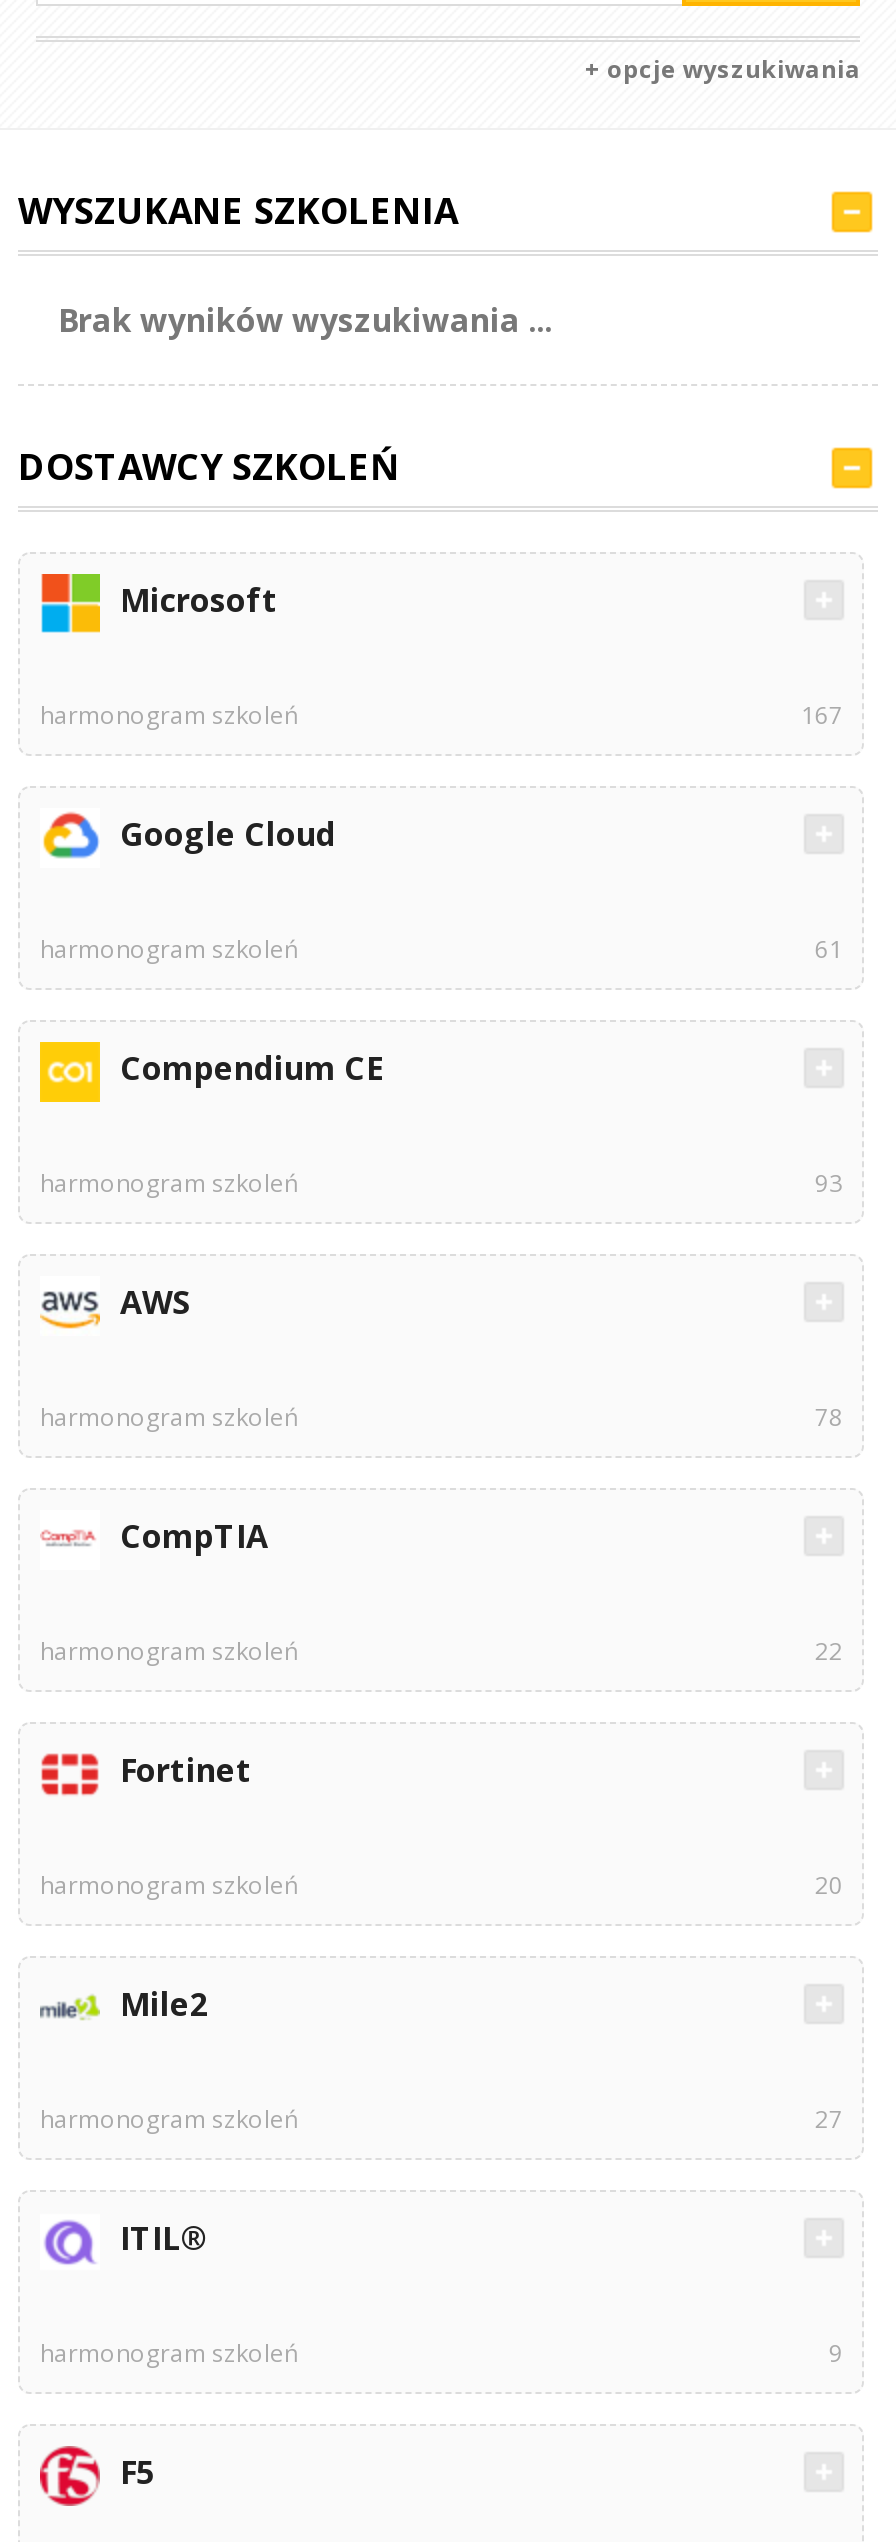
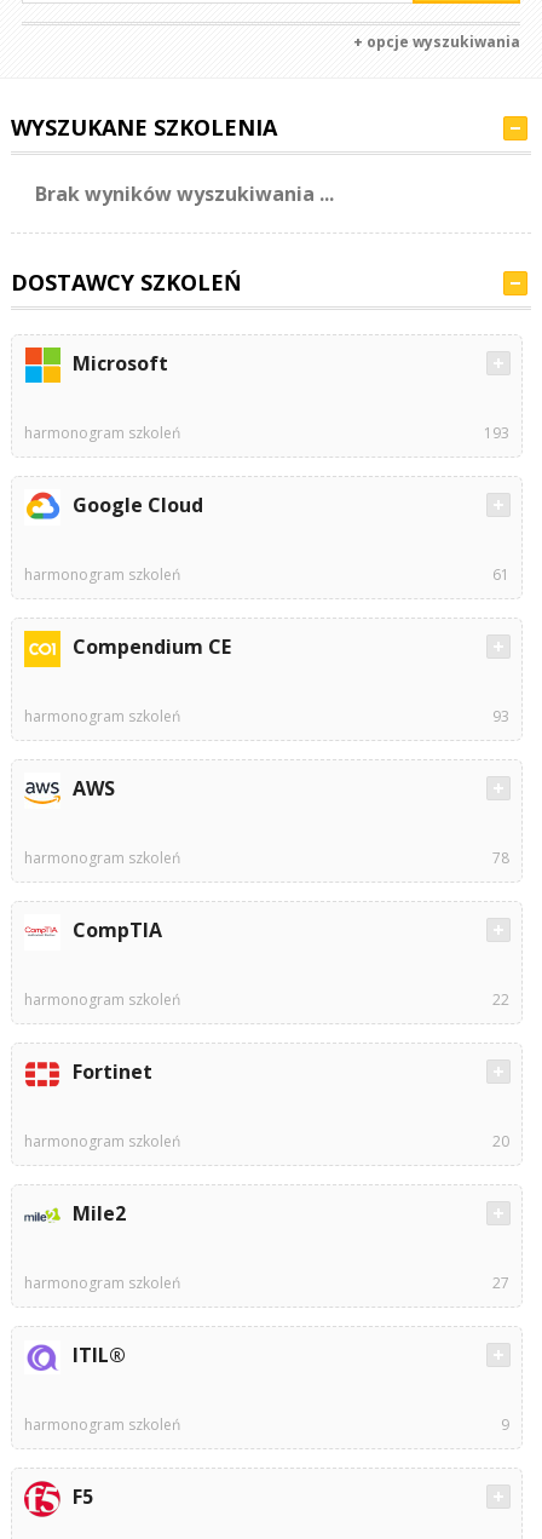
- 167
+ 193
